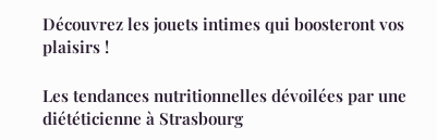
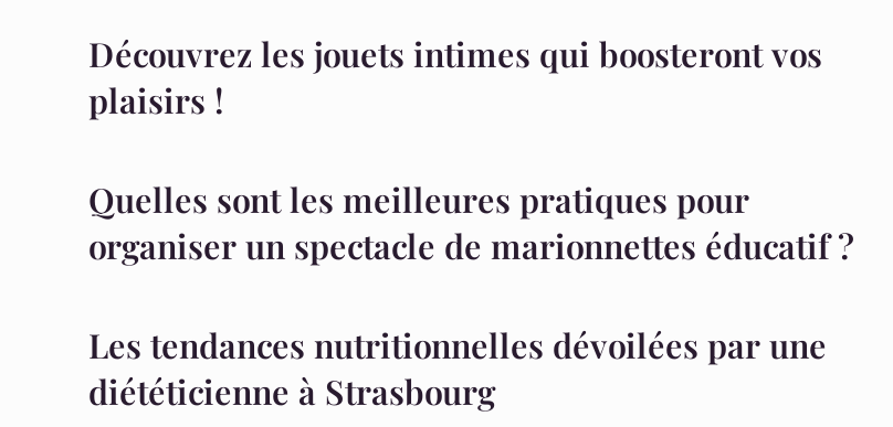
+ Quelles sont les meilleures pratiques pour
+ organiser un spectacle de marionnettes éducatif ?
